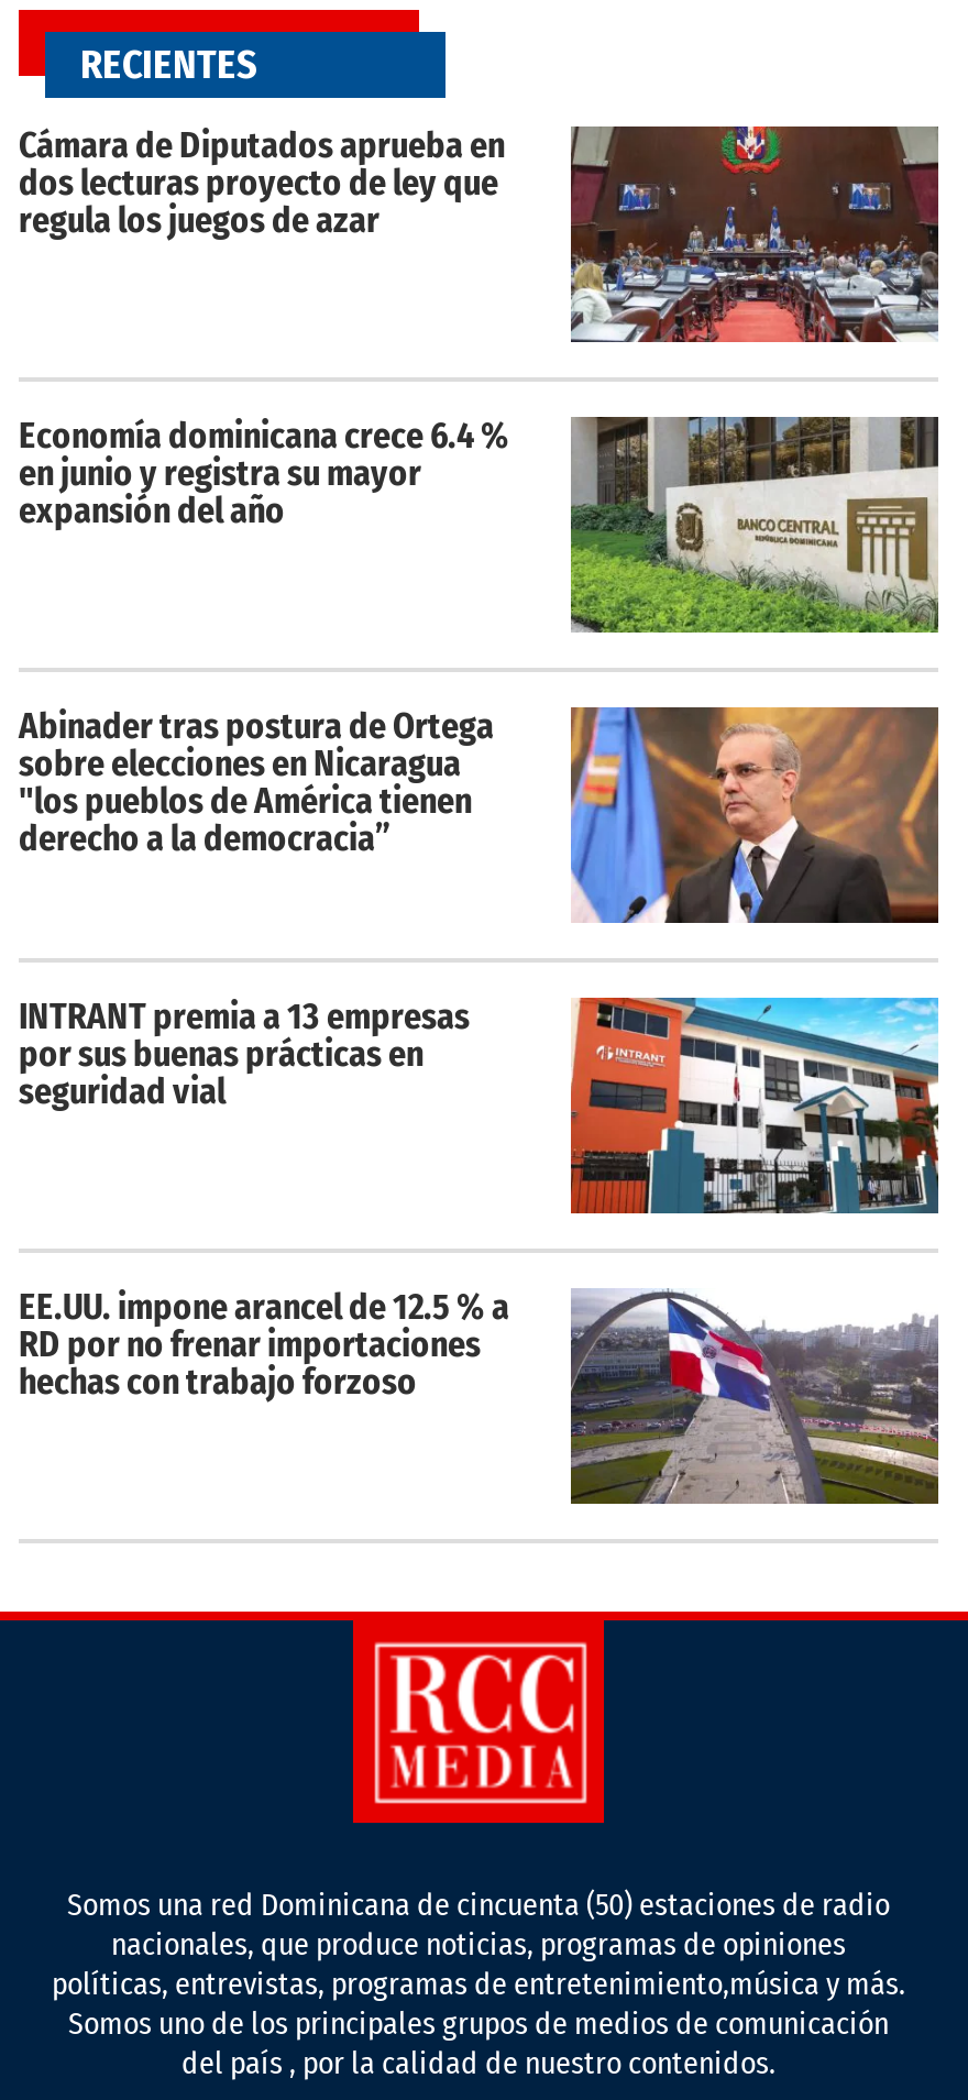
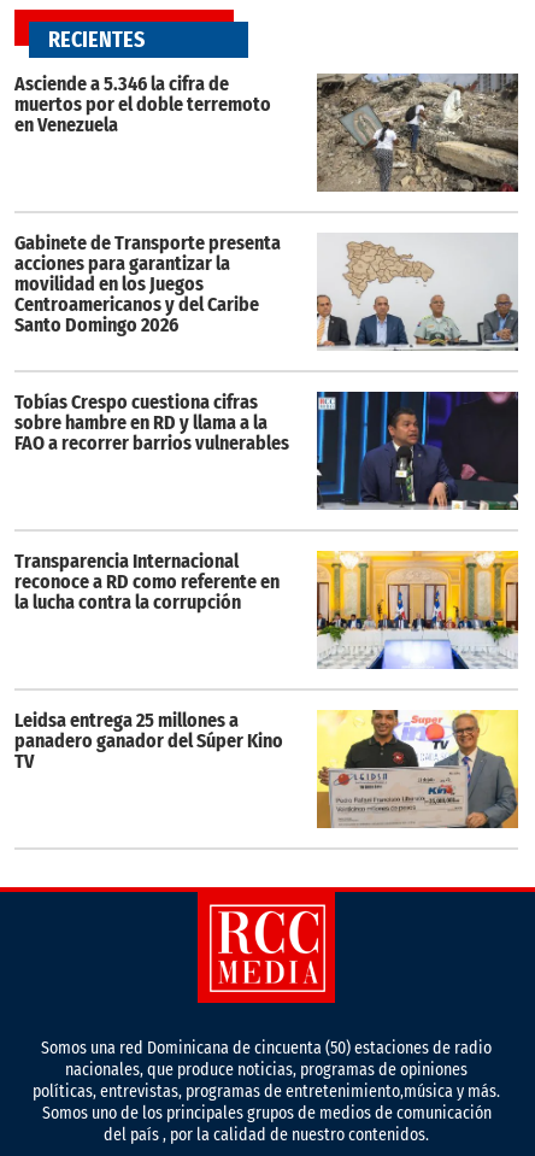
- [image]
- Cámara de Diputados aprueba en
- dos lecturas proyecto de ley que
- regula los juegos de azar
+ [image]
+ Asciende a 5.346 la cifra de
+ muertos por el doble terremoto
+ en Venezuela

- [image]
- Economía dominicana crece 6.4 %
- en junio y registra su mayor
- expansión del año
+ [image]
+ Gabinete de Transporte presenta
+ acciones para garantizar la
+ movilidad en los Juegos
+ Centroamericanos y del Caribe
+ Santo Domingo 2026

- [image]
- Abinader tras postura de Ortega
- sobre elecciones en Nicaragua
- "los pueblos de América tienen
- derecho a la democracia”
+ [image]
+ Tobías Crespo cuestiona cifras
+ sobre hambre en RD y llama a la
+ FAO a recorrer barrios vulnerables

- INTRANT premia a 13 empresas
- por sus buenas prácticas en
- seguridad vial
+ Transparencia Internacional
+ reconoce a RD como referente en
+ la lucha contra la corrupción

- [image]
+ [image]

- [image]
- EE.UU. impone arancel de 12.5 % a
- RD por no frenar importaciones
- hechas con trabajo forzoso
+ [image]
+ Leidsa entrega 25 millones a
+ panadero ganador del Súper Kino
+ TV
